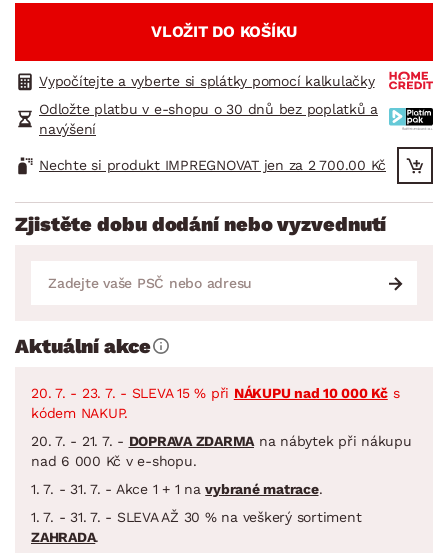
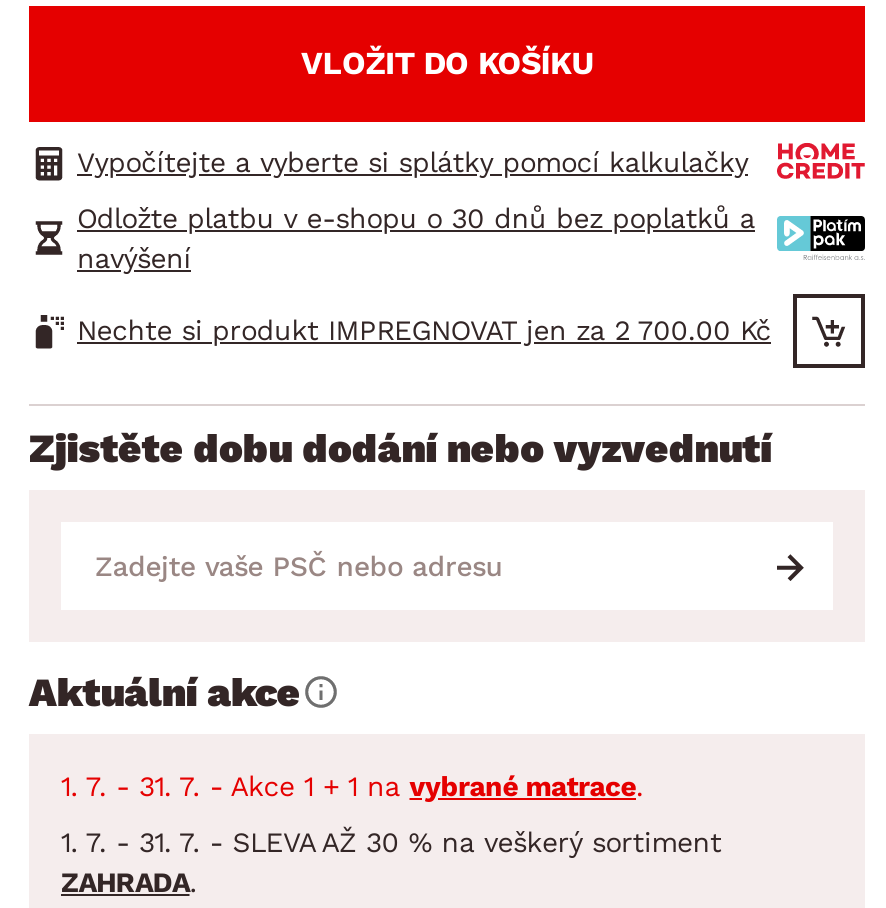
- 20. 7. - 23. 7. - SLEVA 15 % při NÁKUPU nad 10 000 Kč s
- kódem NAKUP.
- 20. 7. - 21. 7. - DOPRAVA ZDARMA na nábytek při nákupu
- nad 6 000 Kč v e-shopu.
